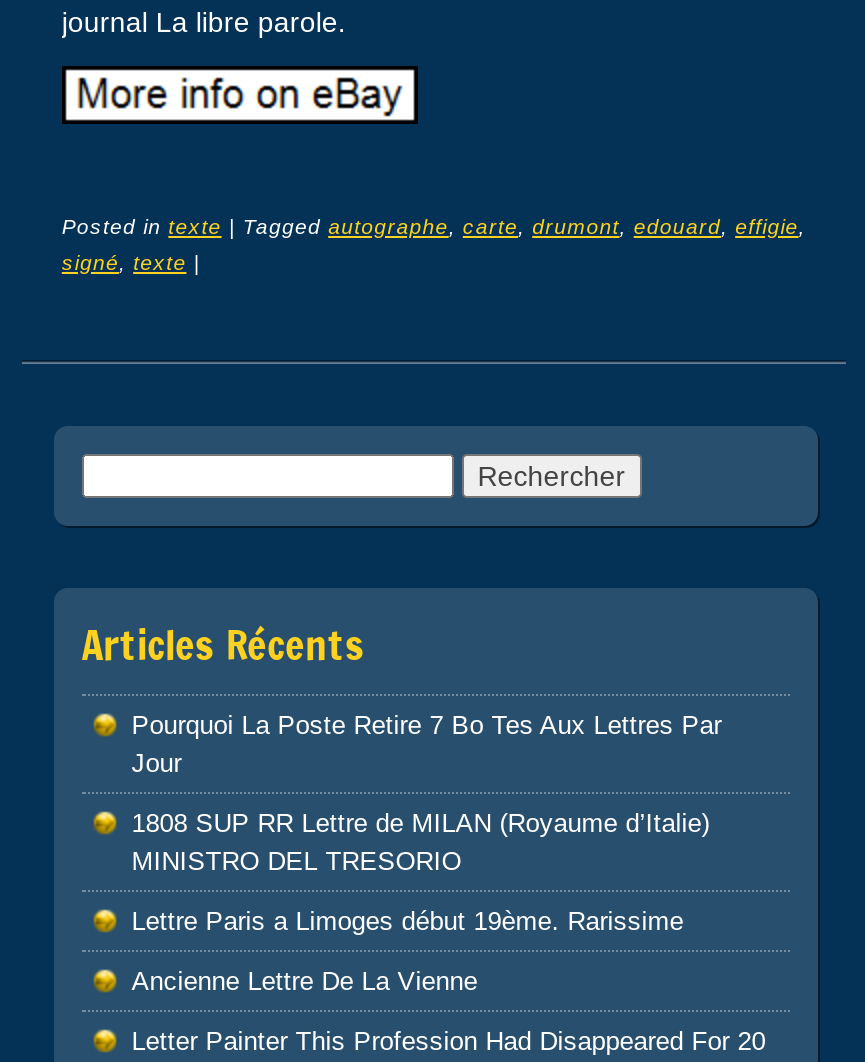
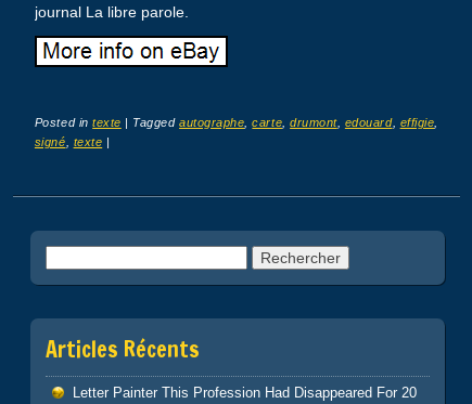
- Pourquoi La Poste Retire 7 Bo Tes Aux Lettres Par
- Jour
- 1808 SUP RR Lettre de MILAN (Royaume d’Italie)
- MINISTRO DEL TRESORIO
- Lettre Paris a Limoges début 19ème. Rarissime
- Ancienne Lettre De La Vienne
